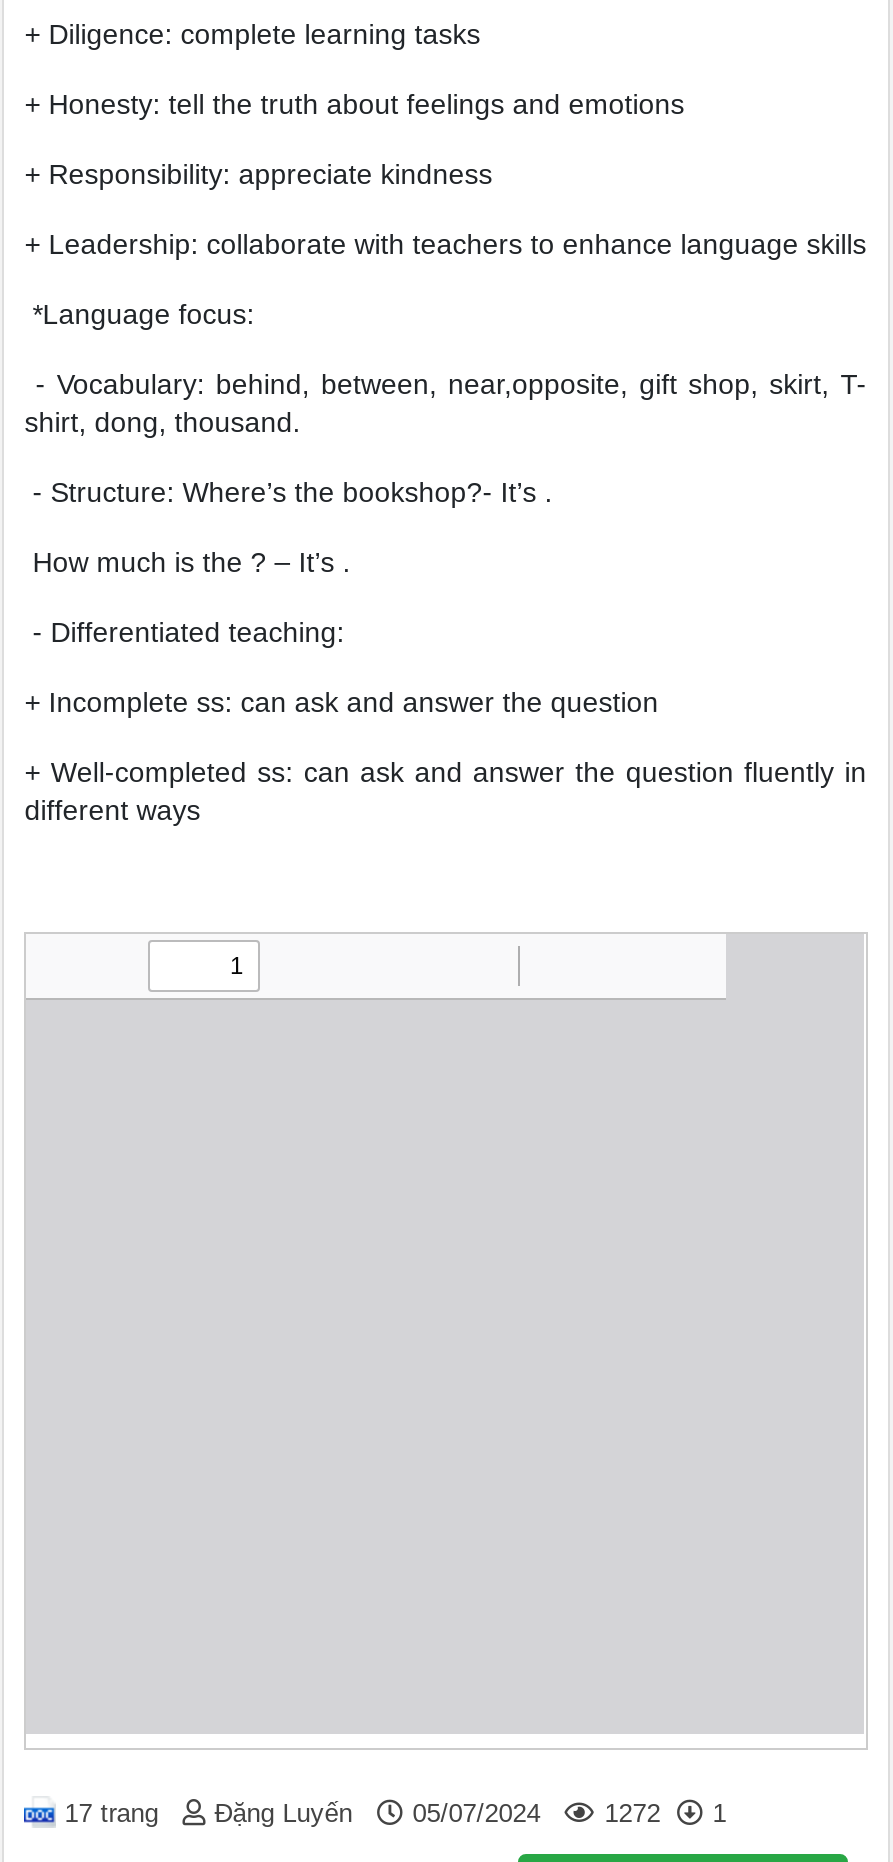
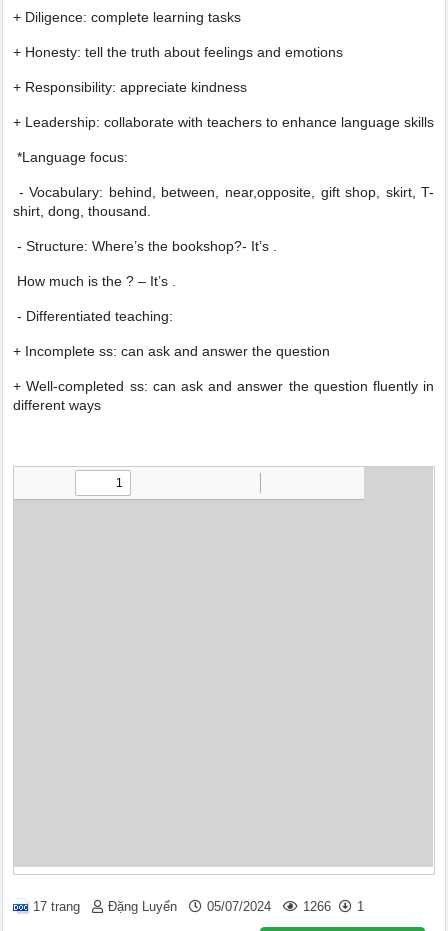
- 1272 1
+ 1266 1
